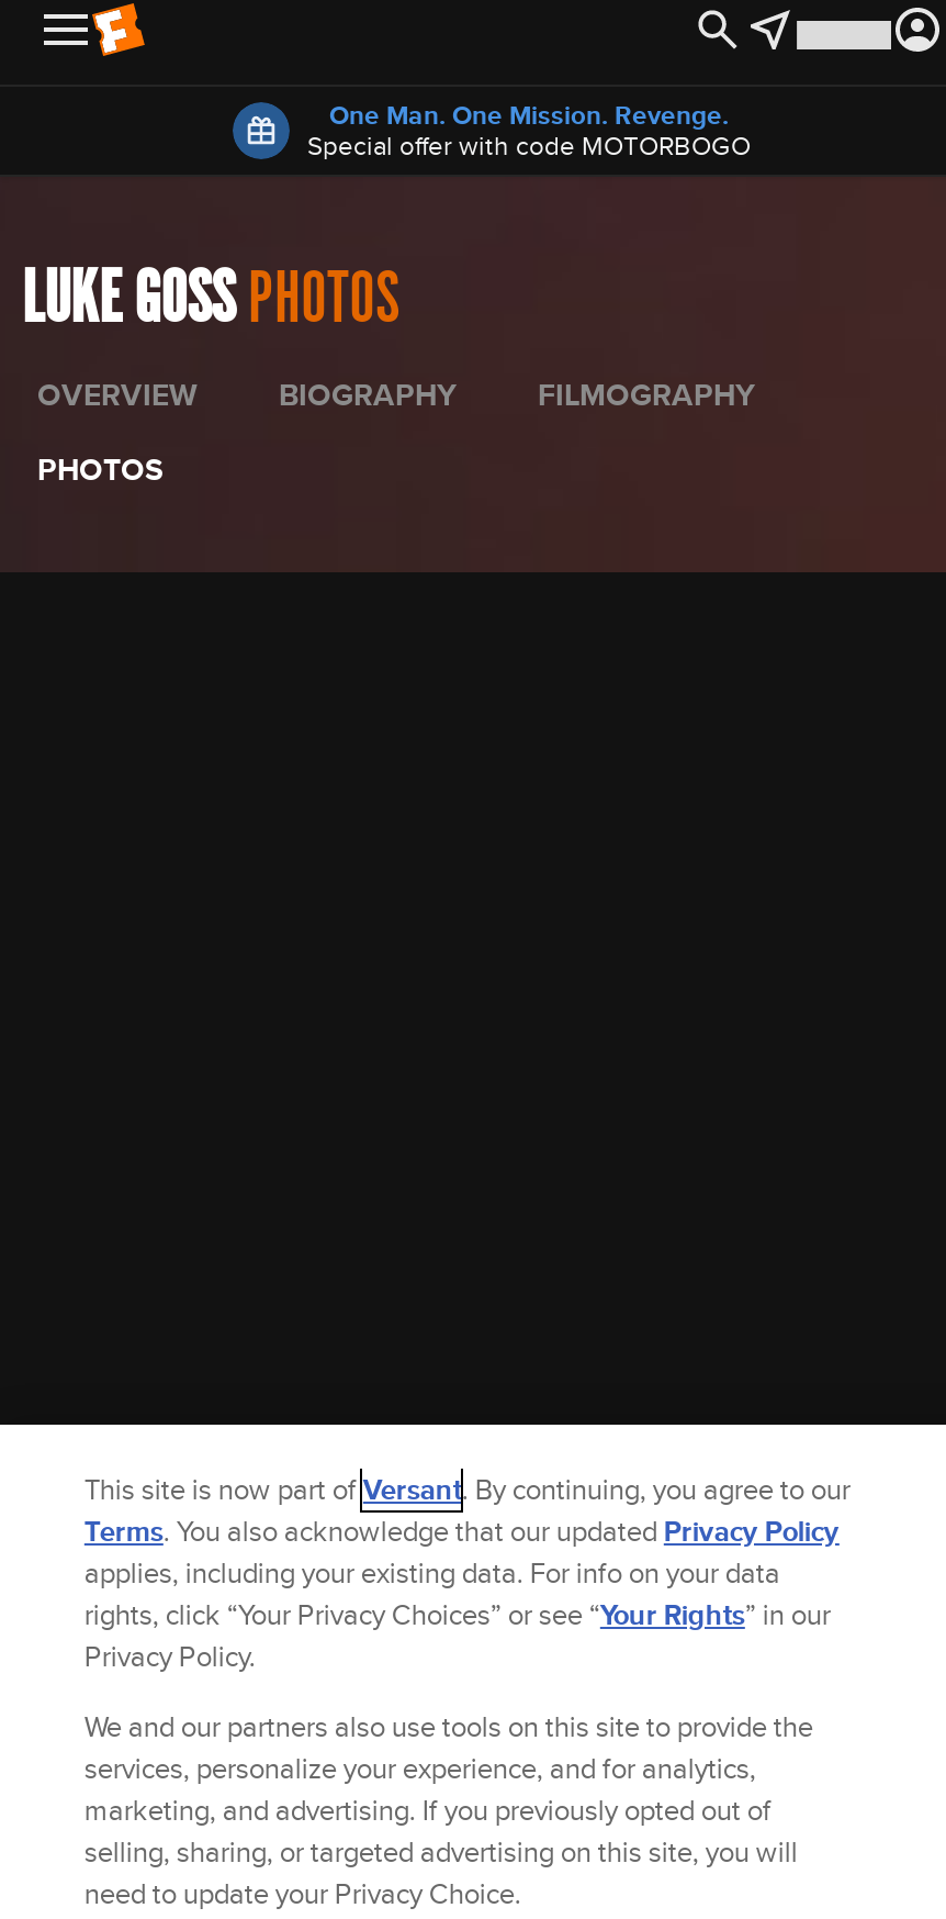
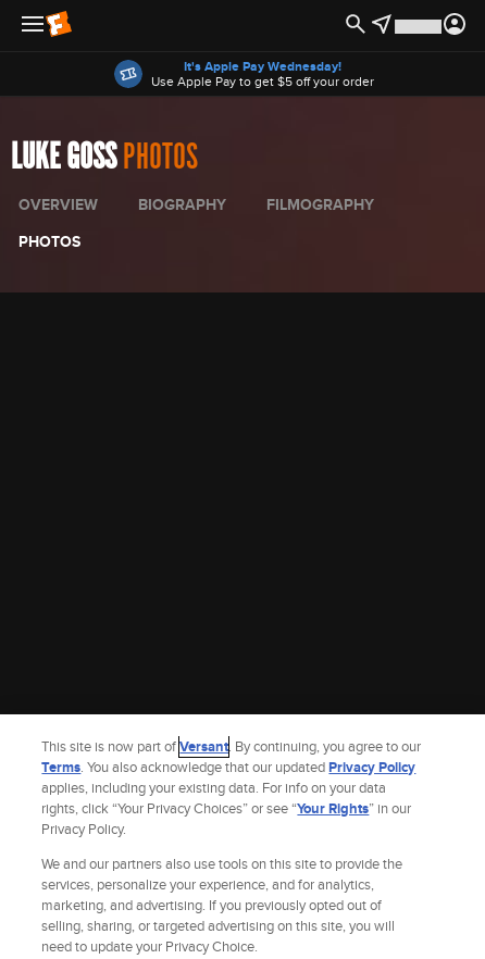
- One Man. One Mission. Revenge.
- Special offer with code MOTORBOGO
+ It's Apple Pay Wednesday!
+ Use Apple Pay to get $5 off your order
